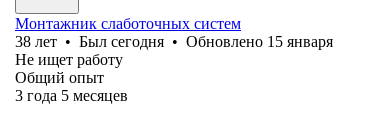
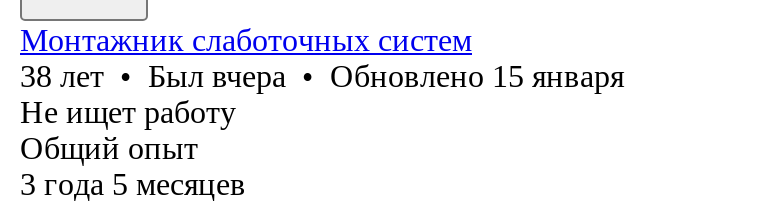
- 38 лет • Был сегодня • Обновлено 15 января
+ 38 лет • Был вчера • Обновлено 15 января
